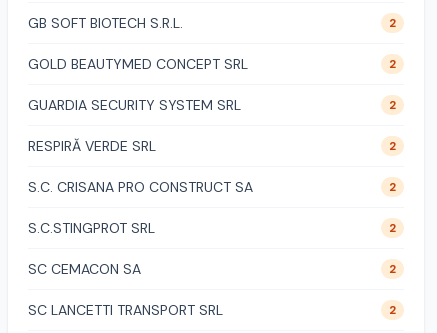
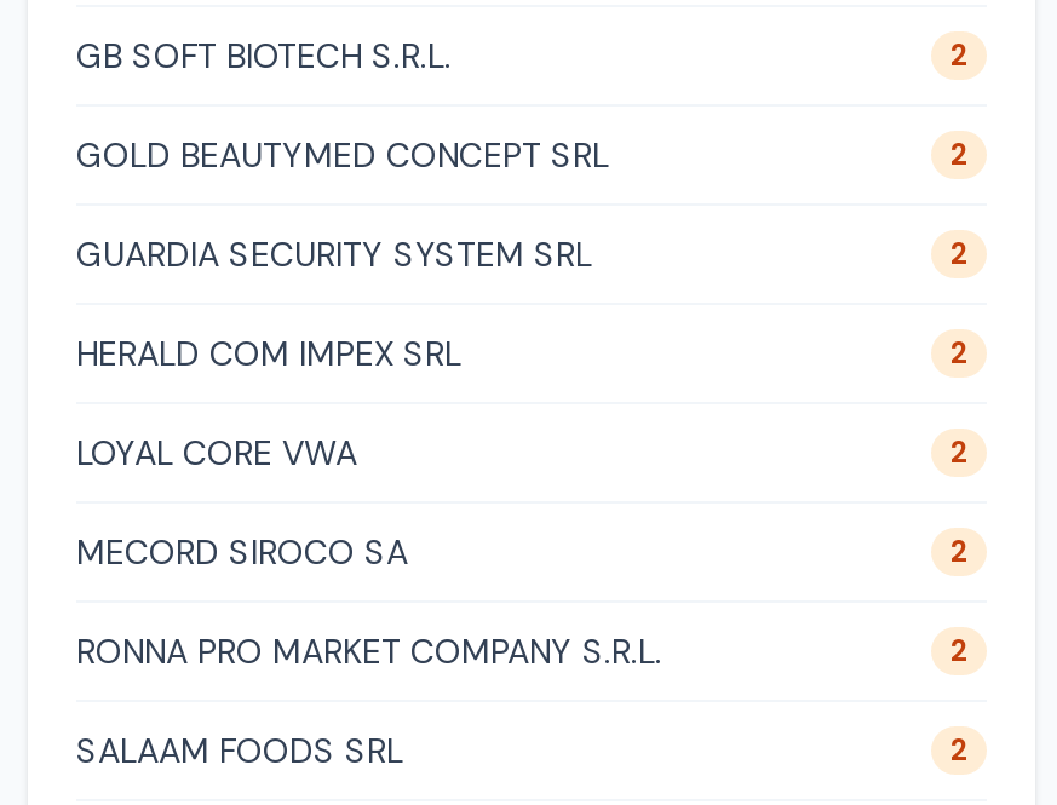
- RESPIRĂ VERDE SRL
+ HERALD COM IMPEX SRL

- S.C. CRISANA PRO CONSTRUCT SA
+ LOYAL CORE VWA

- S.C.STINGPROT SRL
+ MECORD SIROCO SA

- SC CEMACON SA
+ RONNA PRO MARKET COMPANY S.R.L.

- SC LANCETTI TRANSPORT SRL
+ SALAAM FOODS SRL
